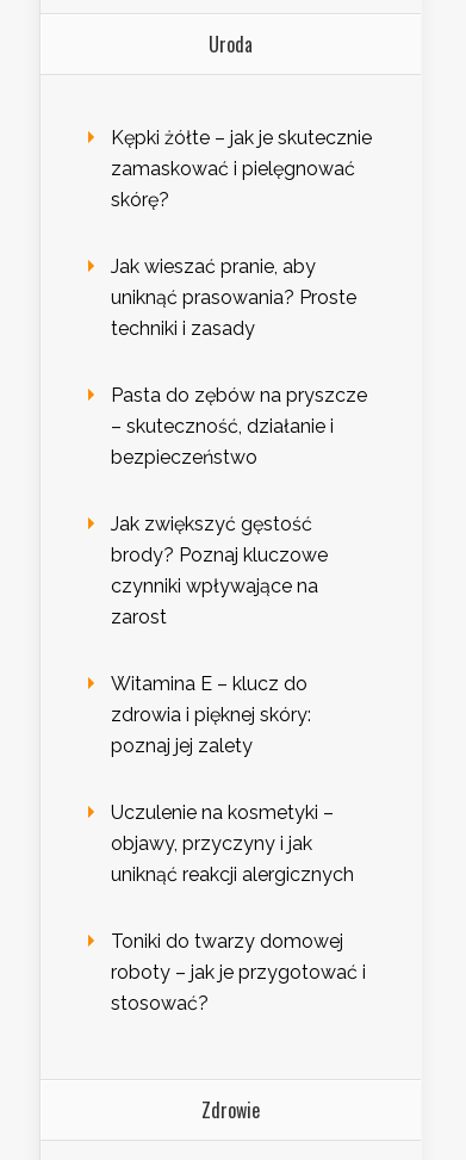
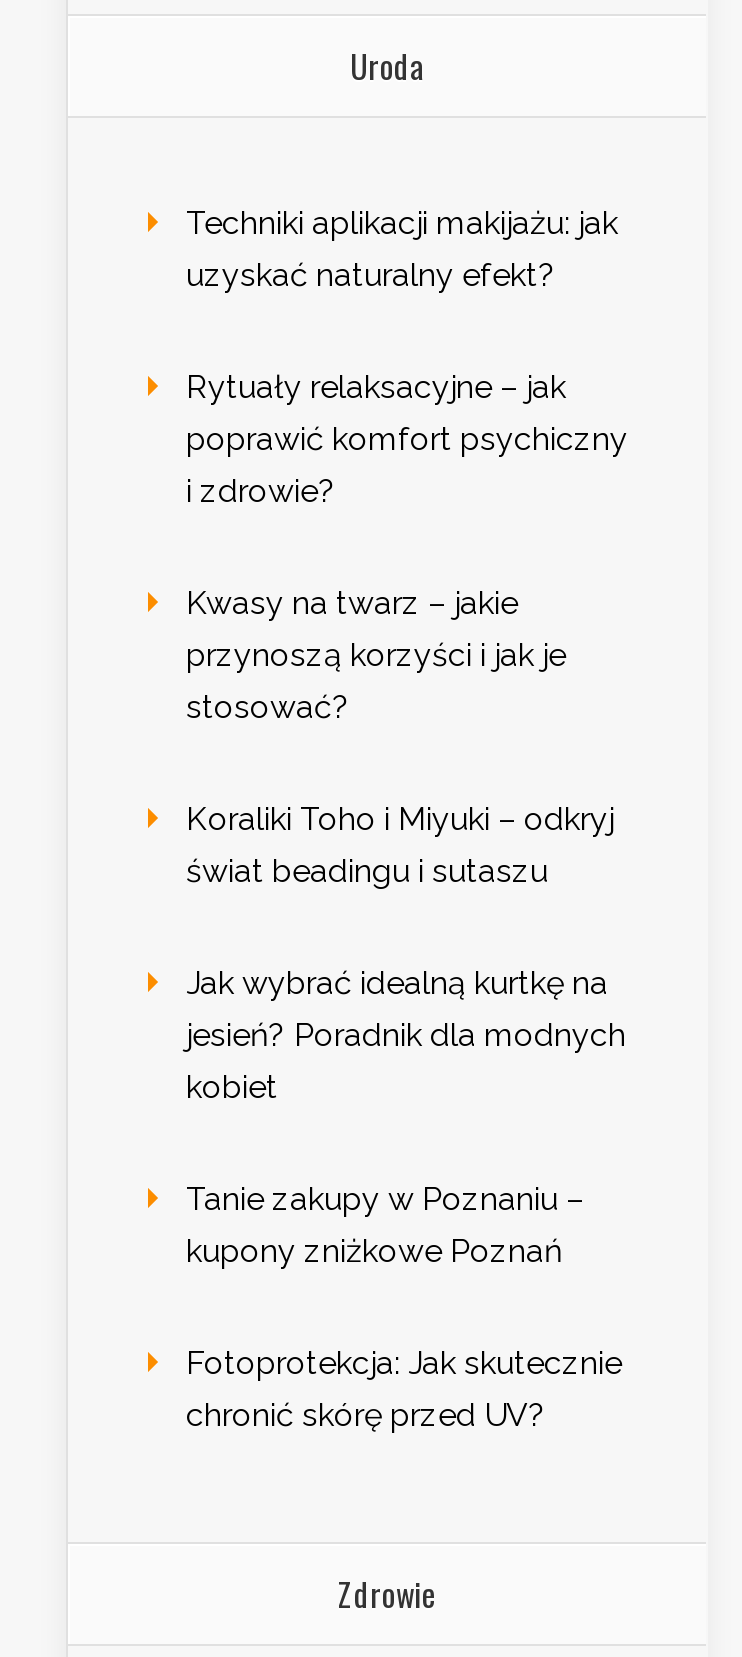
- Kępki żółte – jak je skutecznie
- zamaskować i pielęgnować
- skórę?
- Jak wieszać pranie, aby
- uniknąć prasowania? Proste
- techniki i zasady
- Pasta do zębów na pryszcze
- – skuteczność, działanie i
- bezpieczeństwo
- Jak zwiększyć gęstość
- brody? Poznaj kluczowe
- czynniki wpływające na
- zarost
- Witamina E – klucz do
- zdrowia i pięknej skóry:
- poznaj jej zalety
- Uczulenie na kosmetyki –
- objawy, przyczyny i jak
- uniknąć reakcji alergicznych
- Toniki do twarzy domowej
- roboty – jak je przygotować i
+ Techniki aplikacji makijażu: jak
+ uzyskać naturalny efekt?
+ Rytuały relaksacyjne – jak
+ poprawić komfort psychiczny
+ i zdrowie?
+ Kwasy na twarz – jakie
+ przynoszą korzyści i jak je

moved up: stosować?

+ Koraliki Toho i Miyuki – odkryj
+ świat beadingu i sutaszu
+ Jak wybrać idealną kurtkę na
+ jesień? Poradnik dla modnych
+ kobiet
+ Tanie zakupy w Poznaniu –
+ kupony zniżkowe Poznań
+ Fotoprotekcja: Jak skutecznie
+ chronić skórę przed UV?
